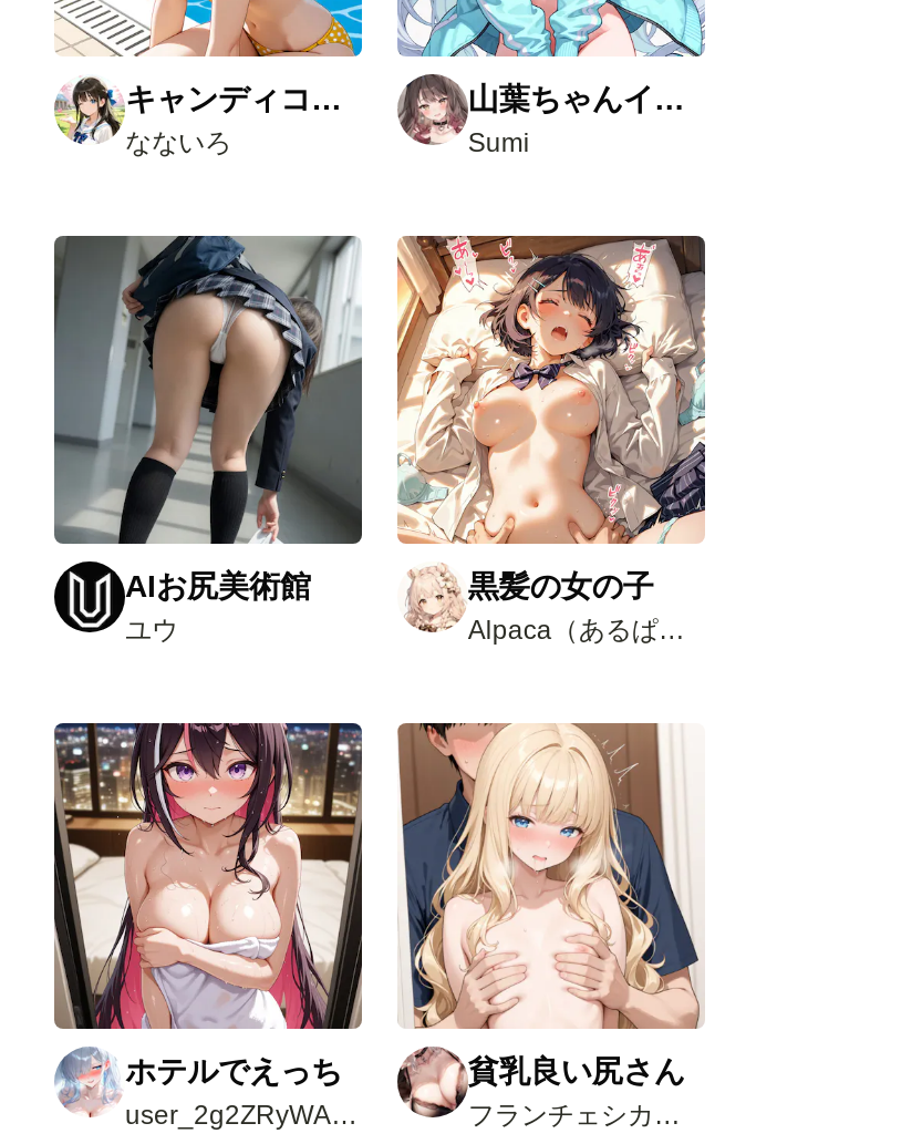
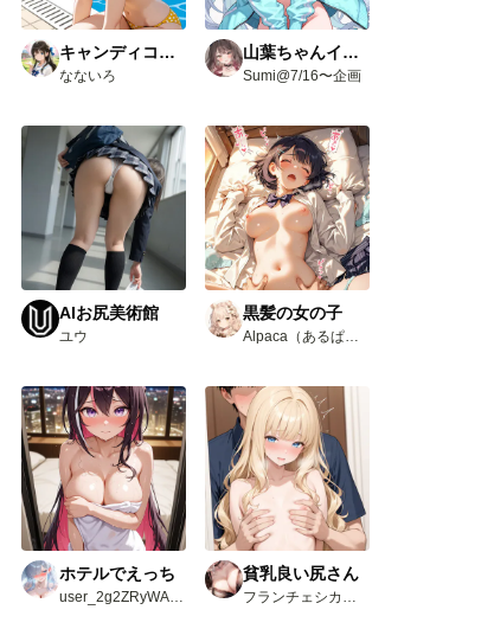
- Sumi
+ Sumi@7/16〜企画
